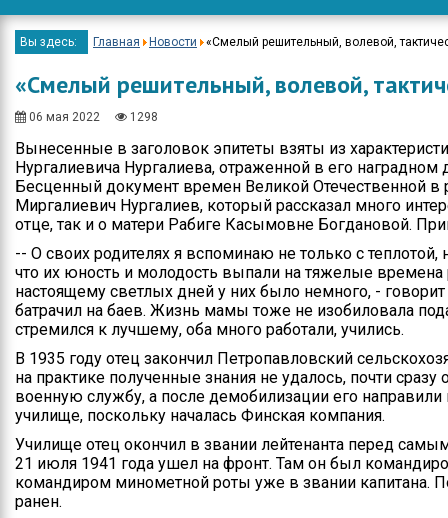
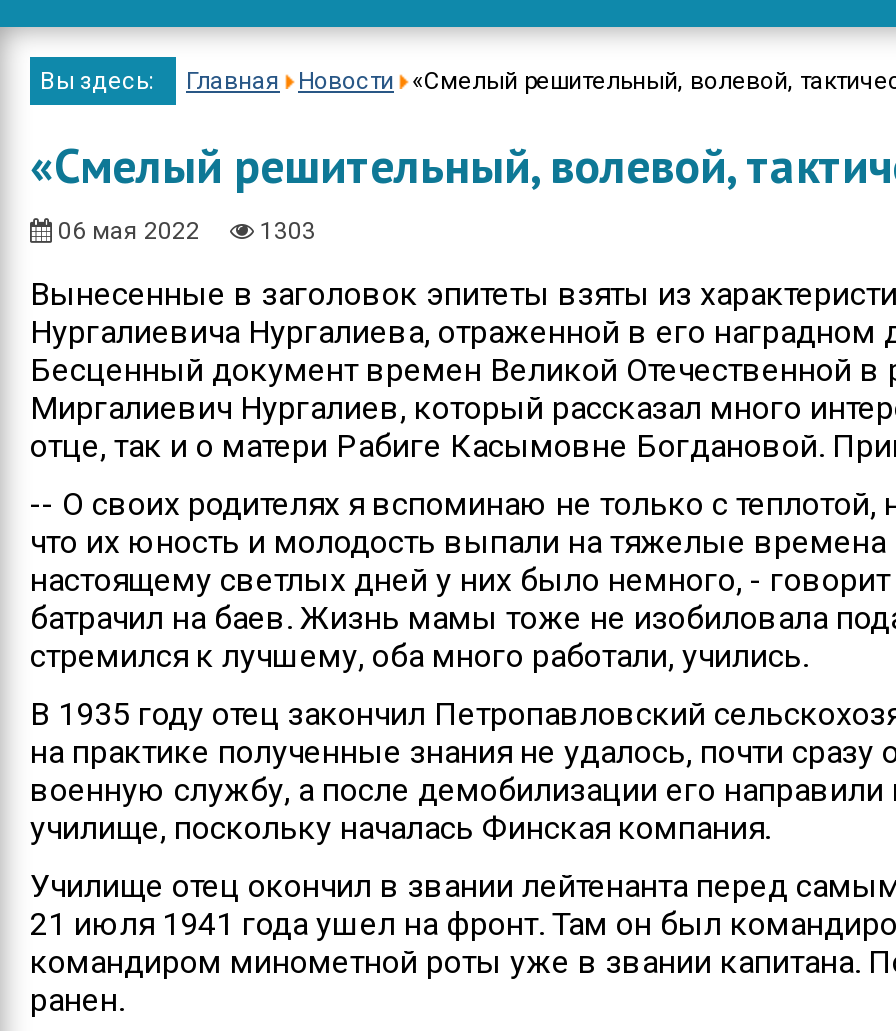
- 06 мая 2022 1298
+ 06 мая 2022 1303
